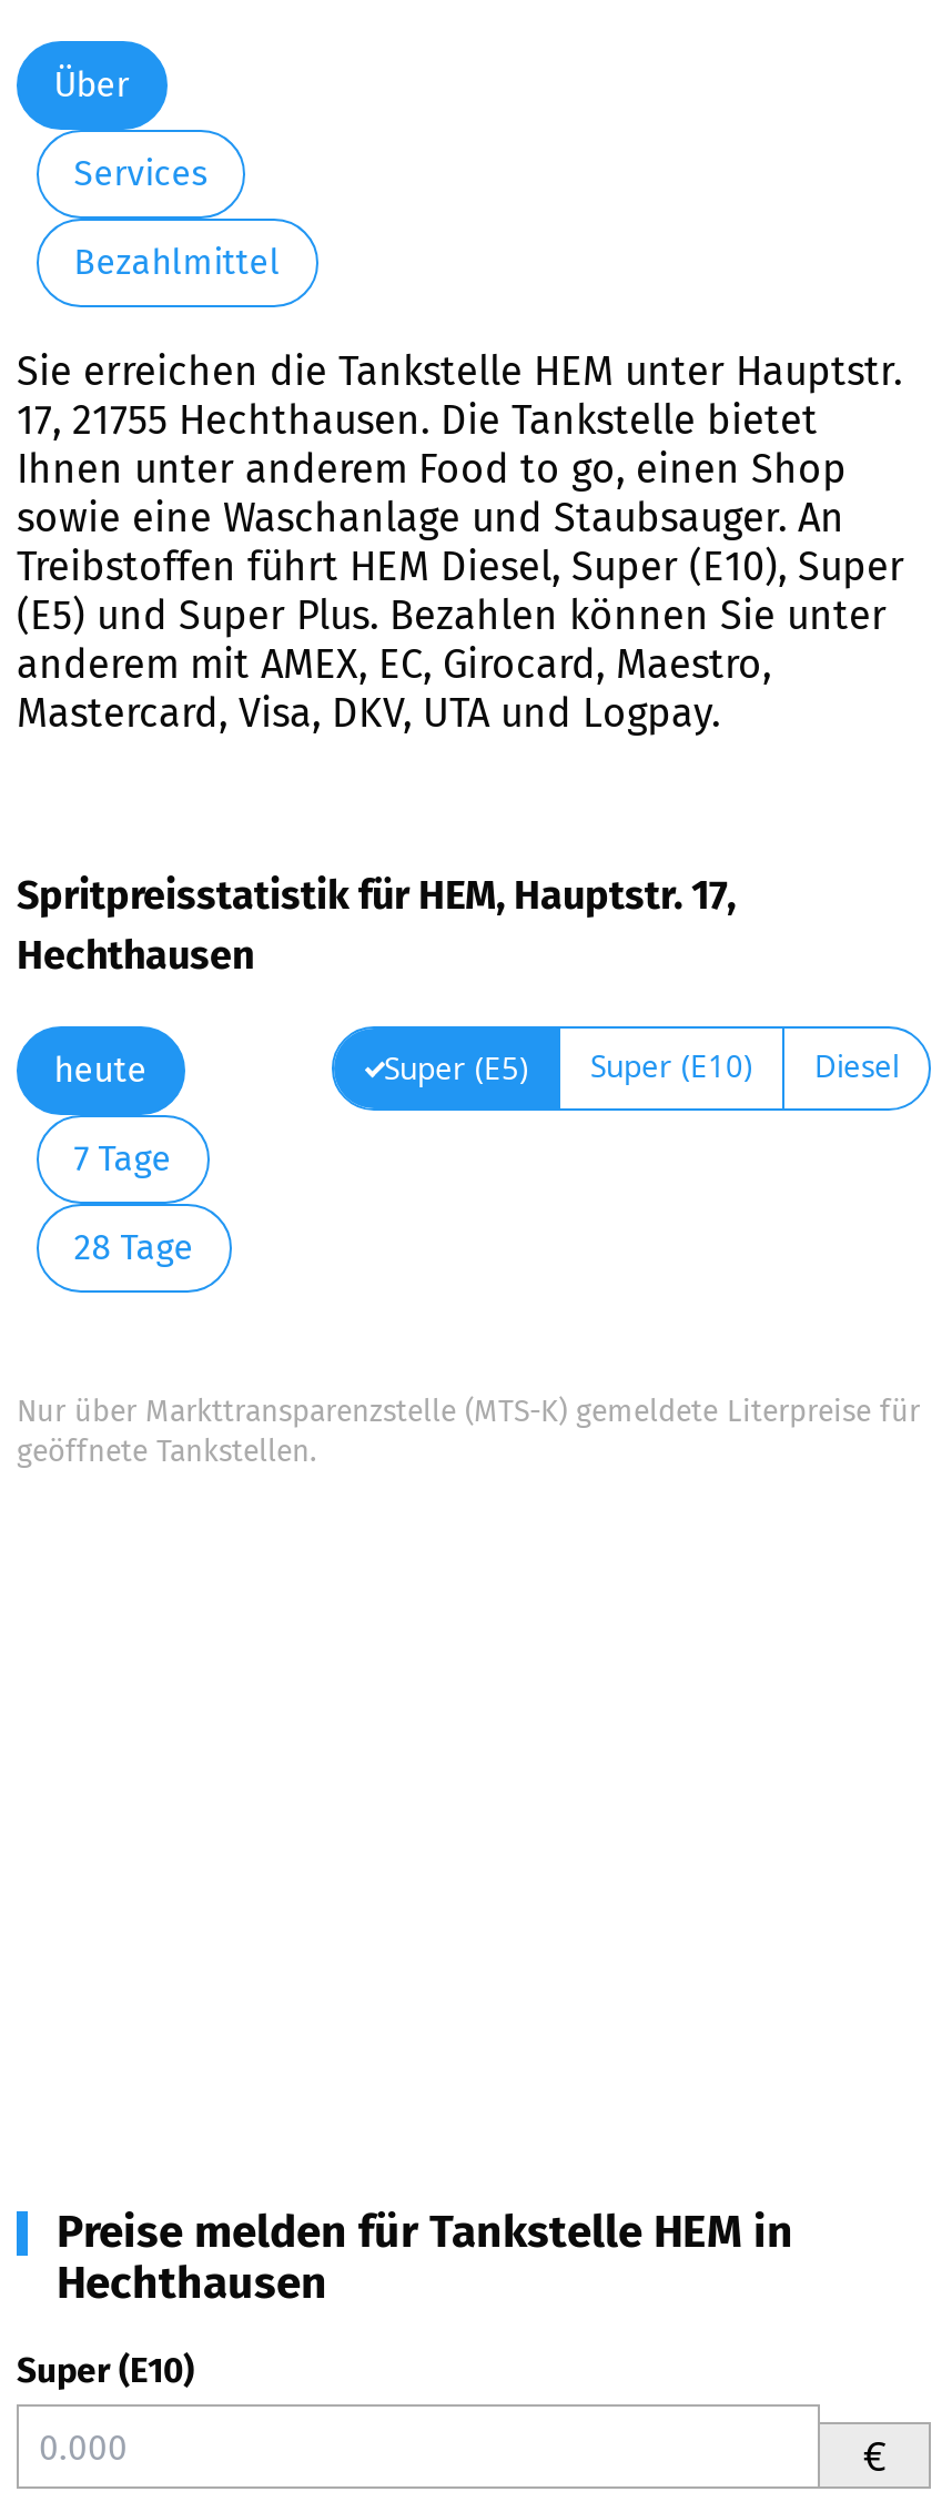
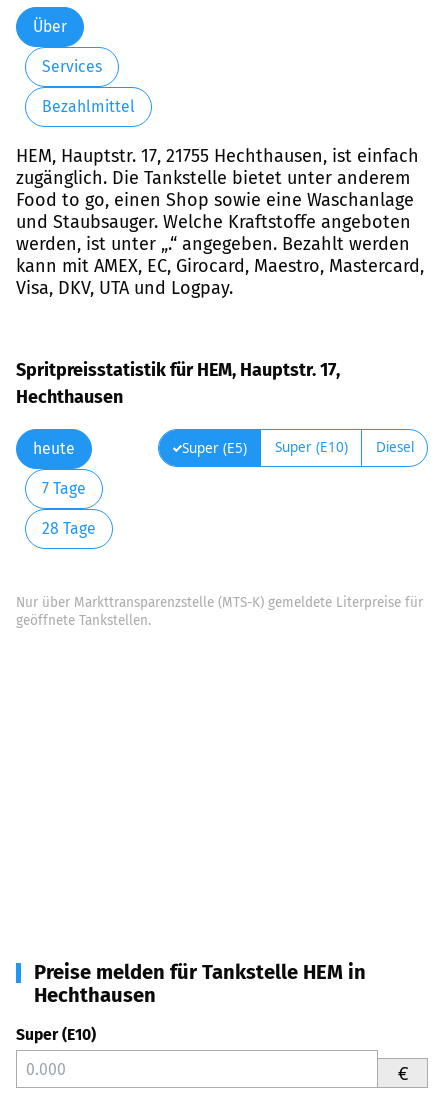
- Sie erreichen die Tankstelle HEM unter Hauptstr.
- 17, 21755 Hechthausen. Die Tankstelle bietet
- Ihnen unter anderem Food to go, einen Shop
- sowie eine Waschanlage und Staubsauger. An
- Treibstoffen führt HEM Diesel, Super (E10), Super
- (E5) und Super Plus. Bezahlen können Sie unter
- anderem mit AMEX, EC, Girocard, Maestro,
- Mastercard, Visa, DKV, UTA und Logpay.
+ HEM, Hauptstr. 17, 21755 Hechthausen, ist einfach
+ zugänglich. Die Tankstelle bietet unter anderem
+ Food to go, einen Shop sowie eine Waschanlage
+ und Staubsauger. Welche Kraftstoffe angeboten
+ werden, ist unter „.“ angegeben. Bezahlt werden
+ kann mit AMEX, EC, Girocard, Maestro, Mastercard,
+ Visa, DKV, UTA und Logpay.
